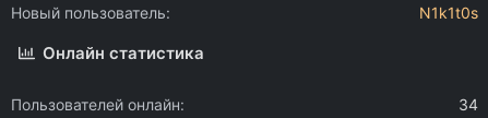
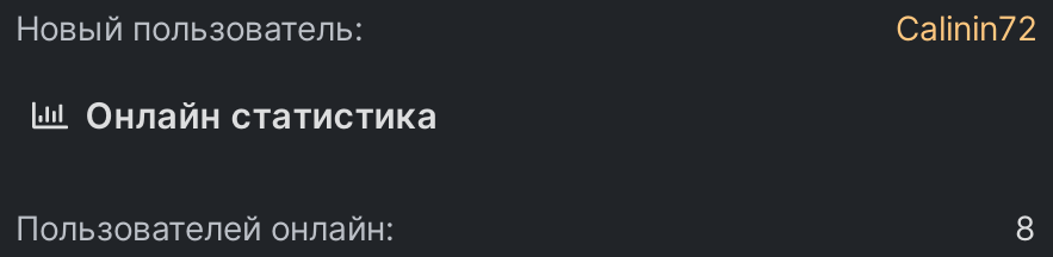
- N1k1t0s
+ Calinin72

- 34
+ 8
